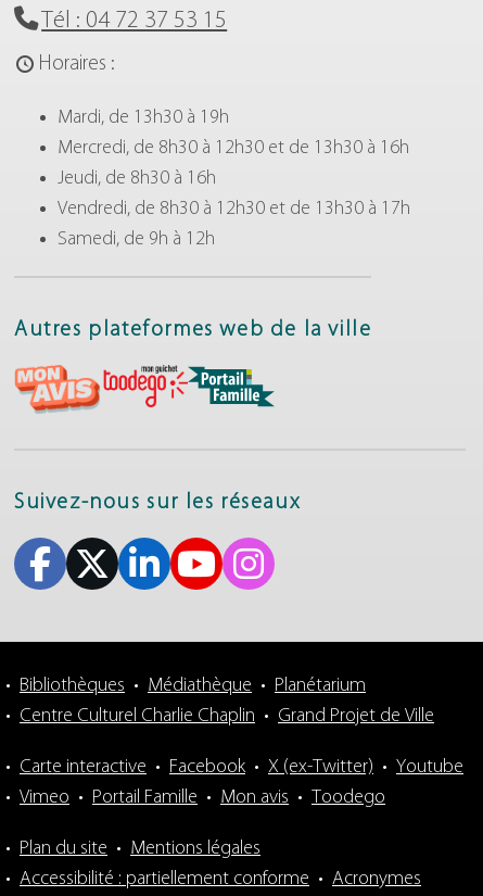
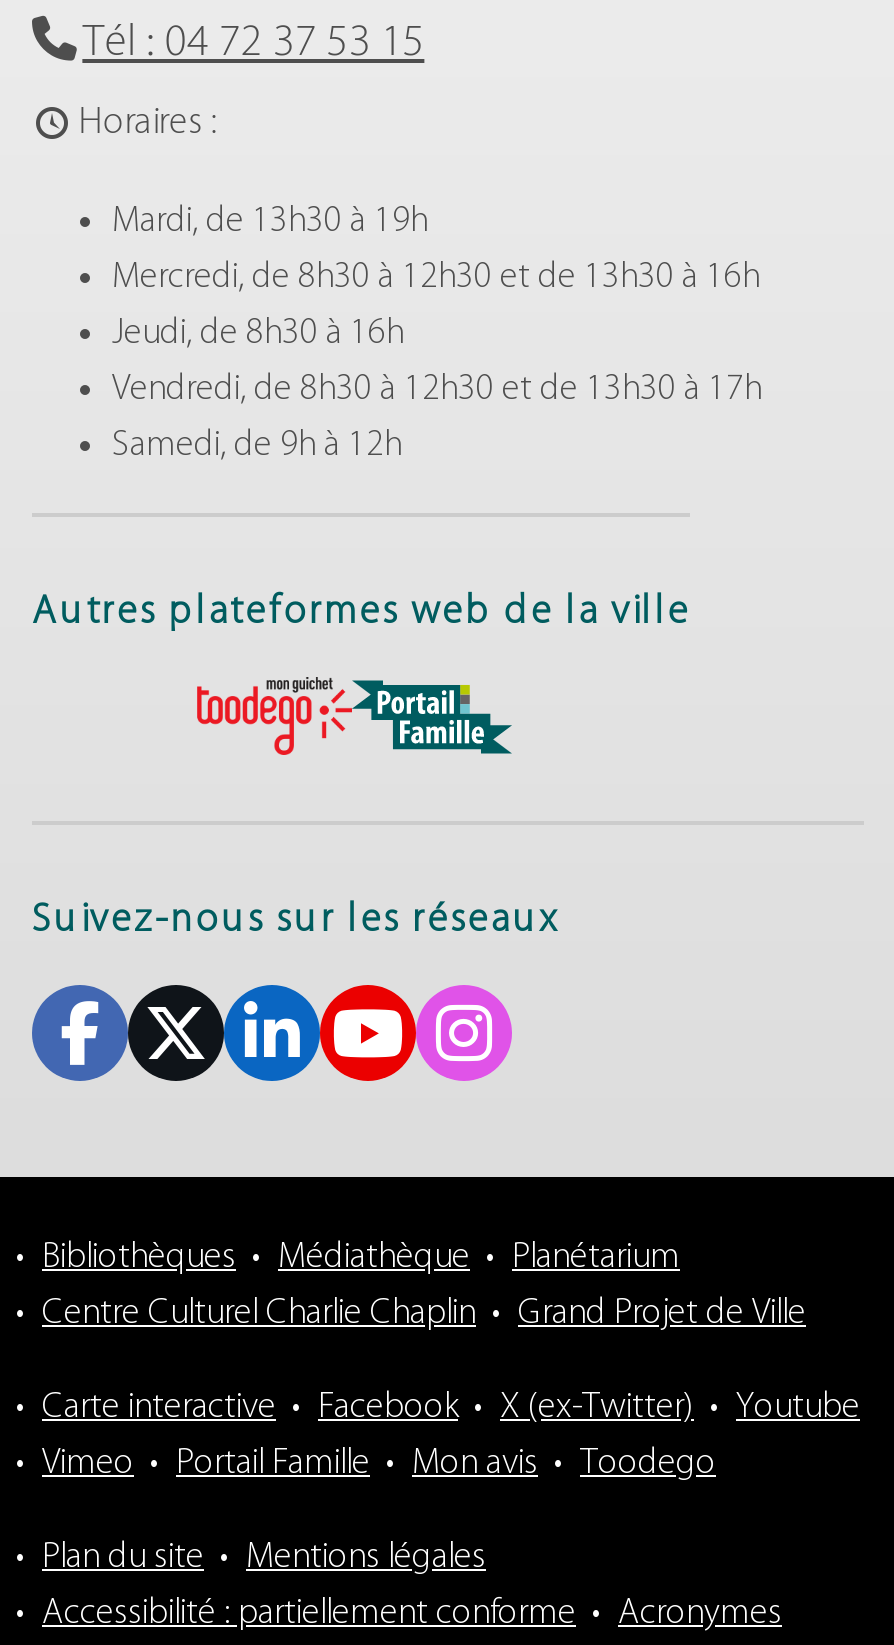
- [image]
